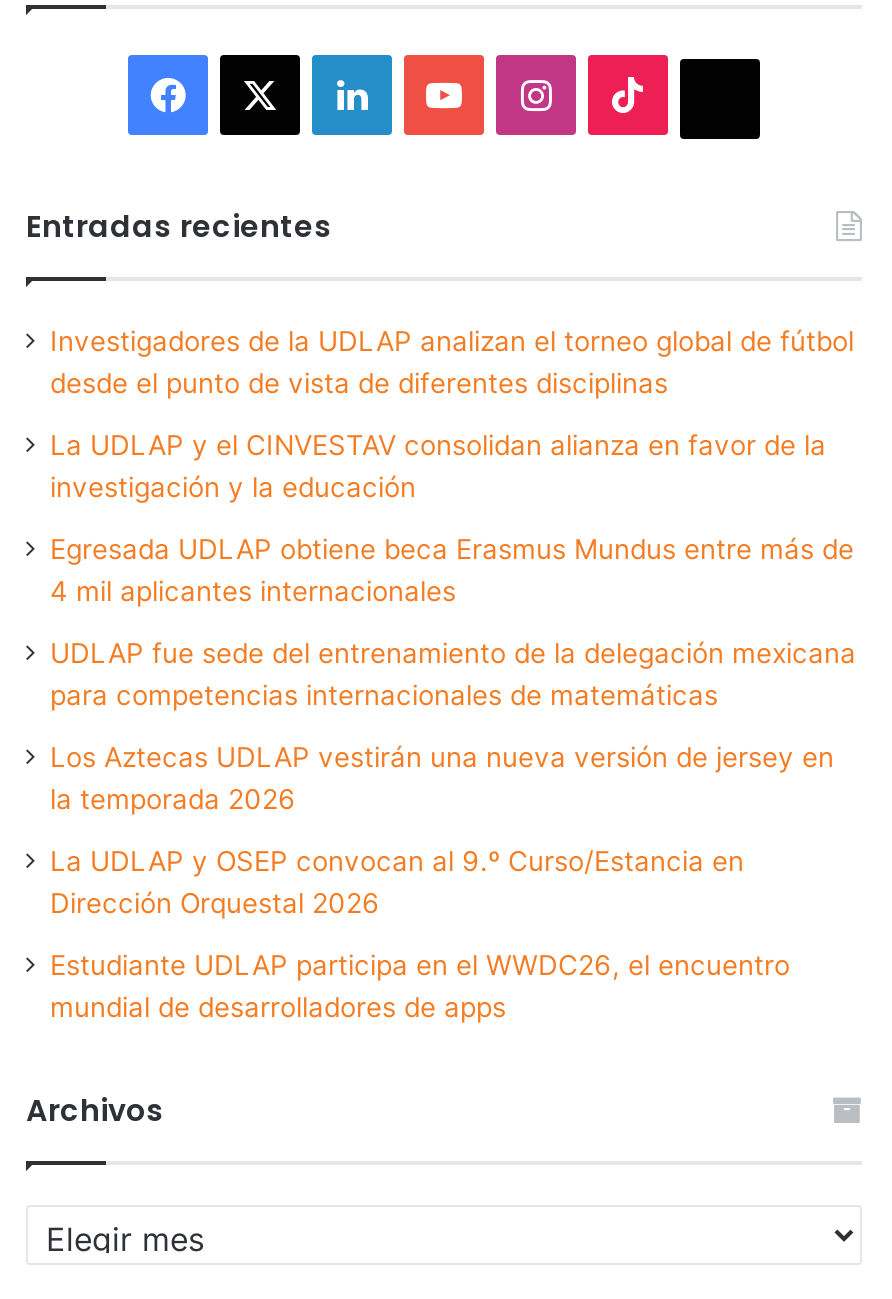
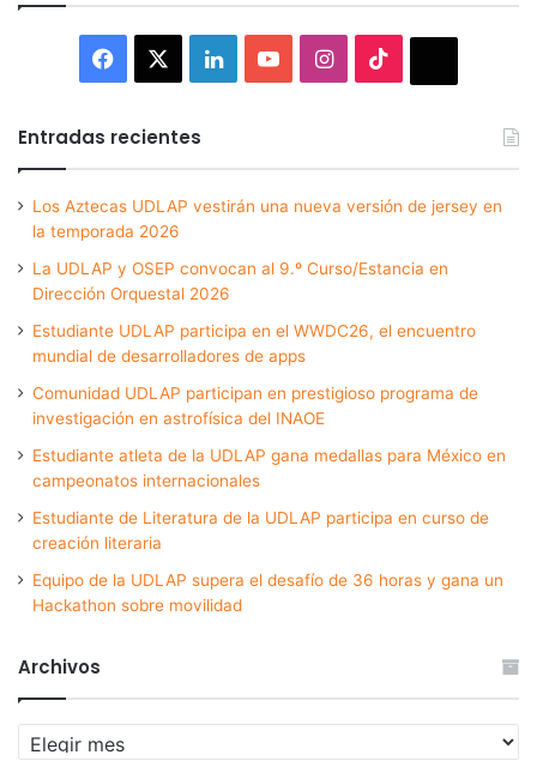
- Investigadores de la UDLAP analizan el torneo global de fútbol
- desde el punto de vista de diferentes disciplinas
- La UDLAP y el CINVESTAV consolidan alianza en favor de la
- investigación y la educación
- Egresada UDLAP obtiene beca Erasmus Mundus entre más de
- 4 mil aplicantes internacionales
- UDLAP fue sede del entrenamiento de la delegación mexicana
- para competencias internacionales de matemáticas

moved up: Los Aztecas UDLAP vestirán una nueva versión de jersey en | la temporada 2026 | La UDLAP y OSEP convocan al 9.º Curso/Estancia en | Dirección Orquestal 2026 | Estudiante UDLAP participa en el WWDC26, el encuentro | mundial de desarrolladores de apps

+ Comunidad UDLAP participan en prestigioso programa de
+ investigación en astrofísica del INAOE
+ Estudiante atleta de la UDLAP gana medallas para México en
+ campeonatos internacionales
+ Estudiante de Literatura de la UDLAP participa en curso de
+ creación literaria
+ Equipo de la UDLAP supera el desafío de 36 horas y gana un
+ Hackathon sobre movilidad
